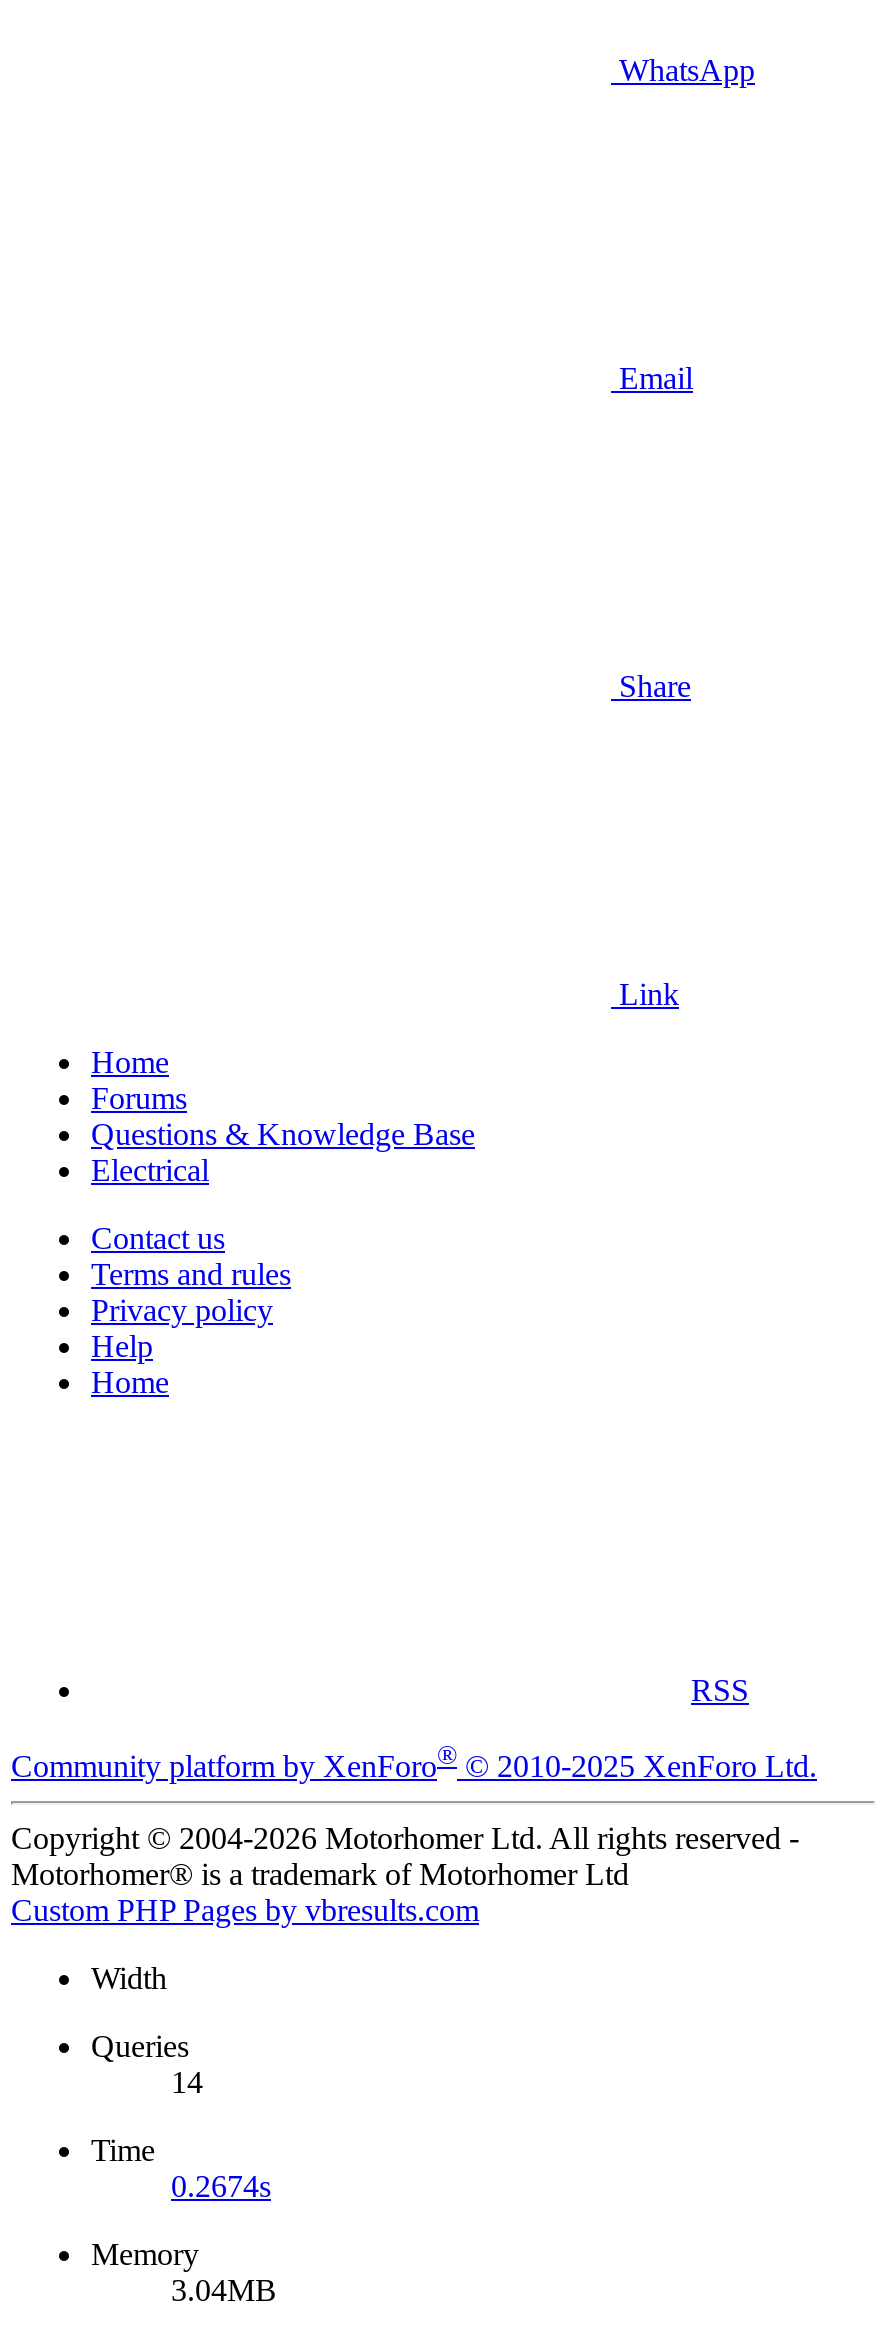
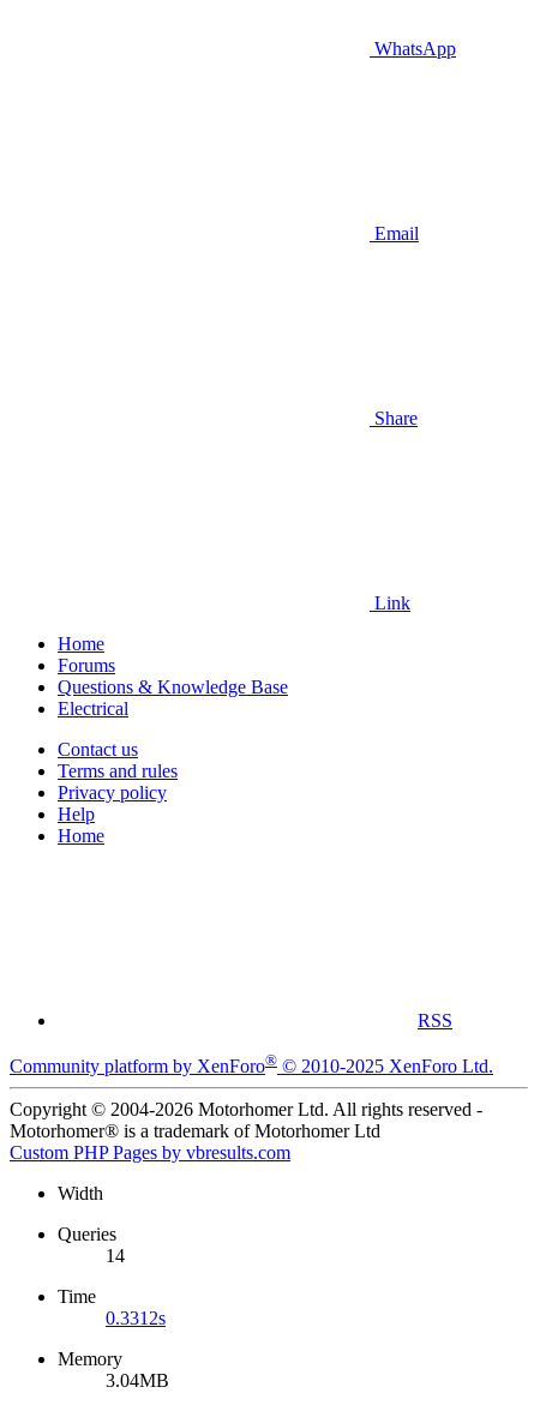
- 0.2674s
+ 0.3312s
